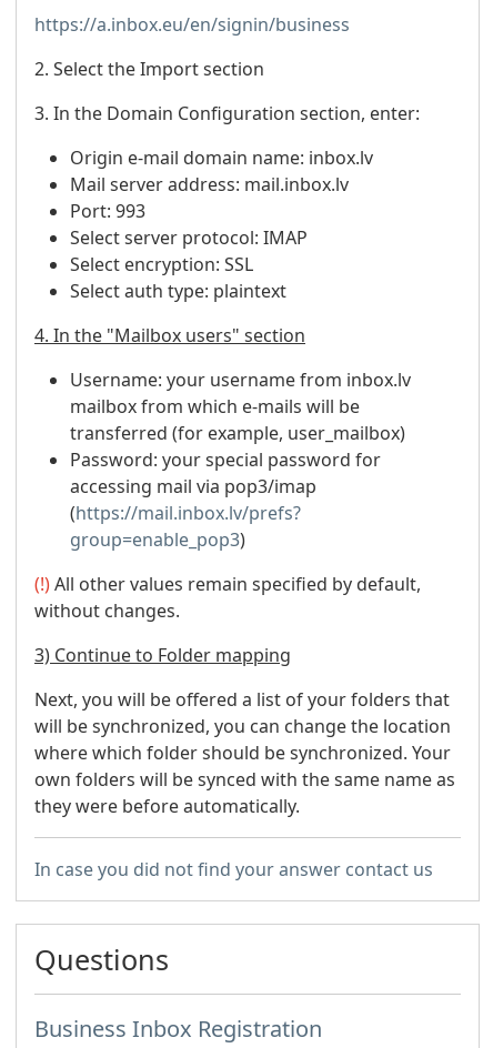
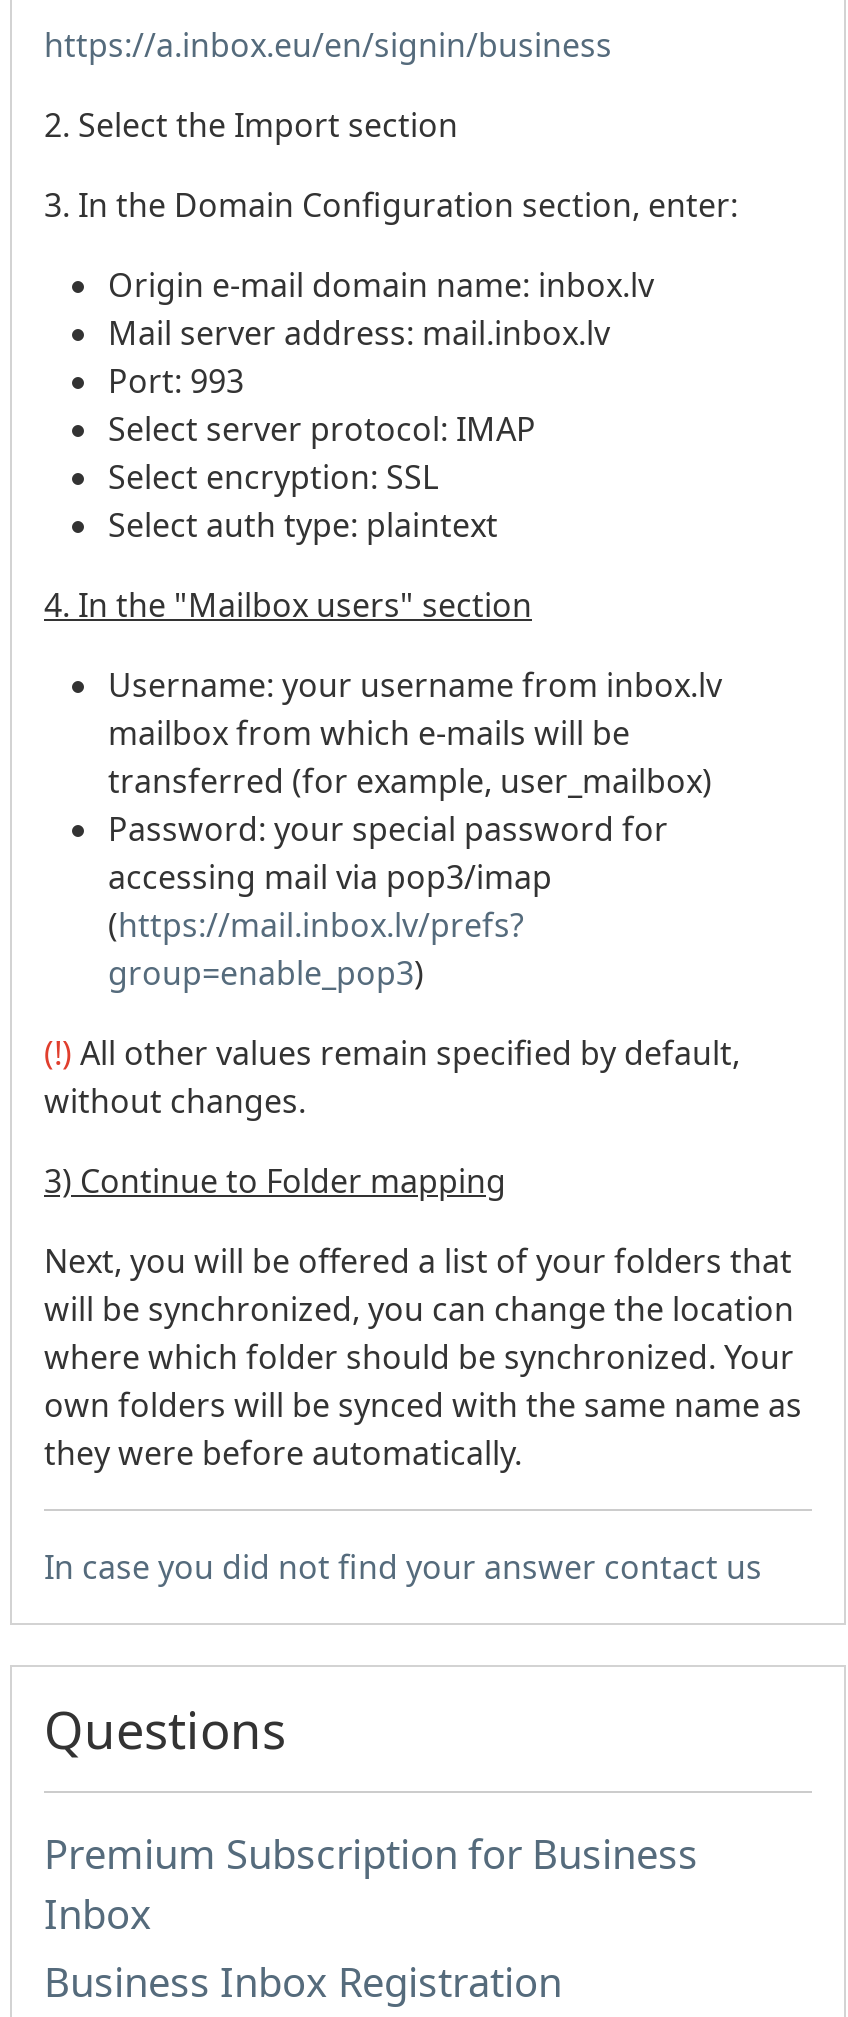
+ Premium Subscription for Business
+ Inbox
